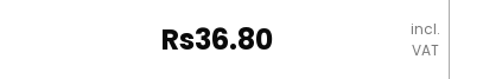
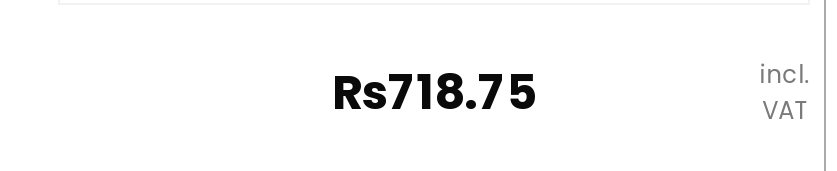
- Rs36.80
+ Rs718.75
